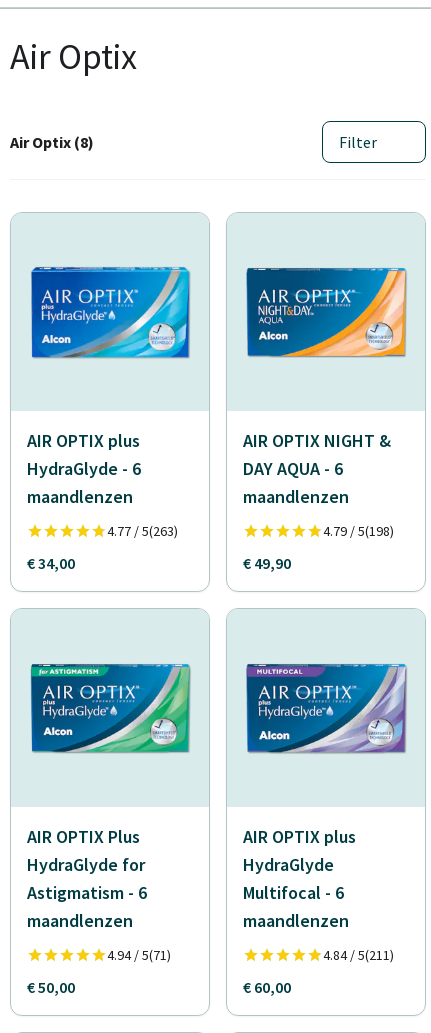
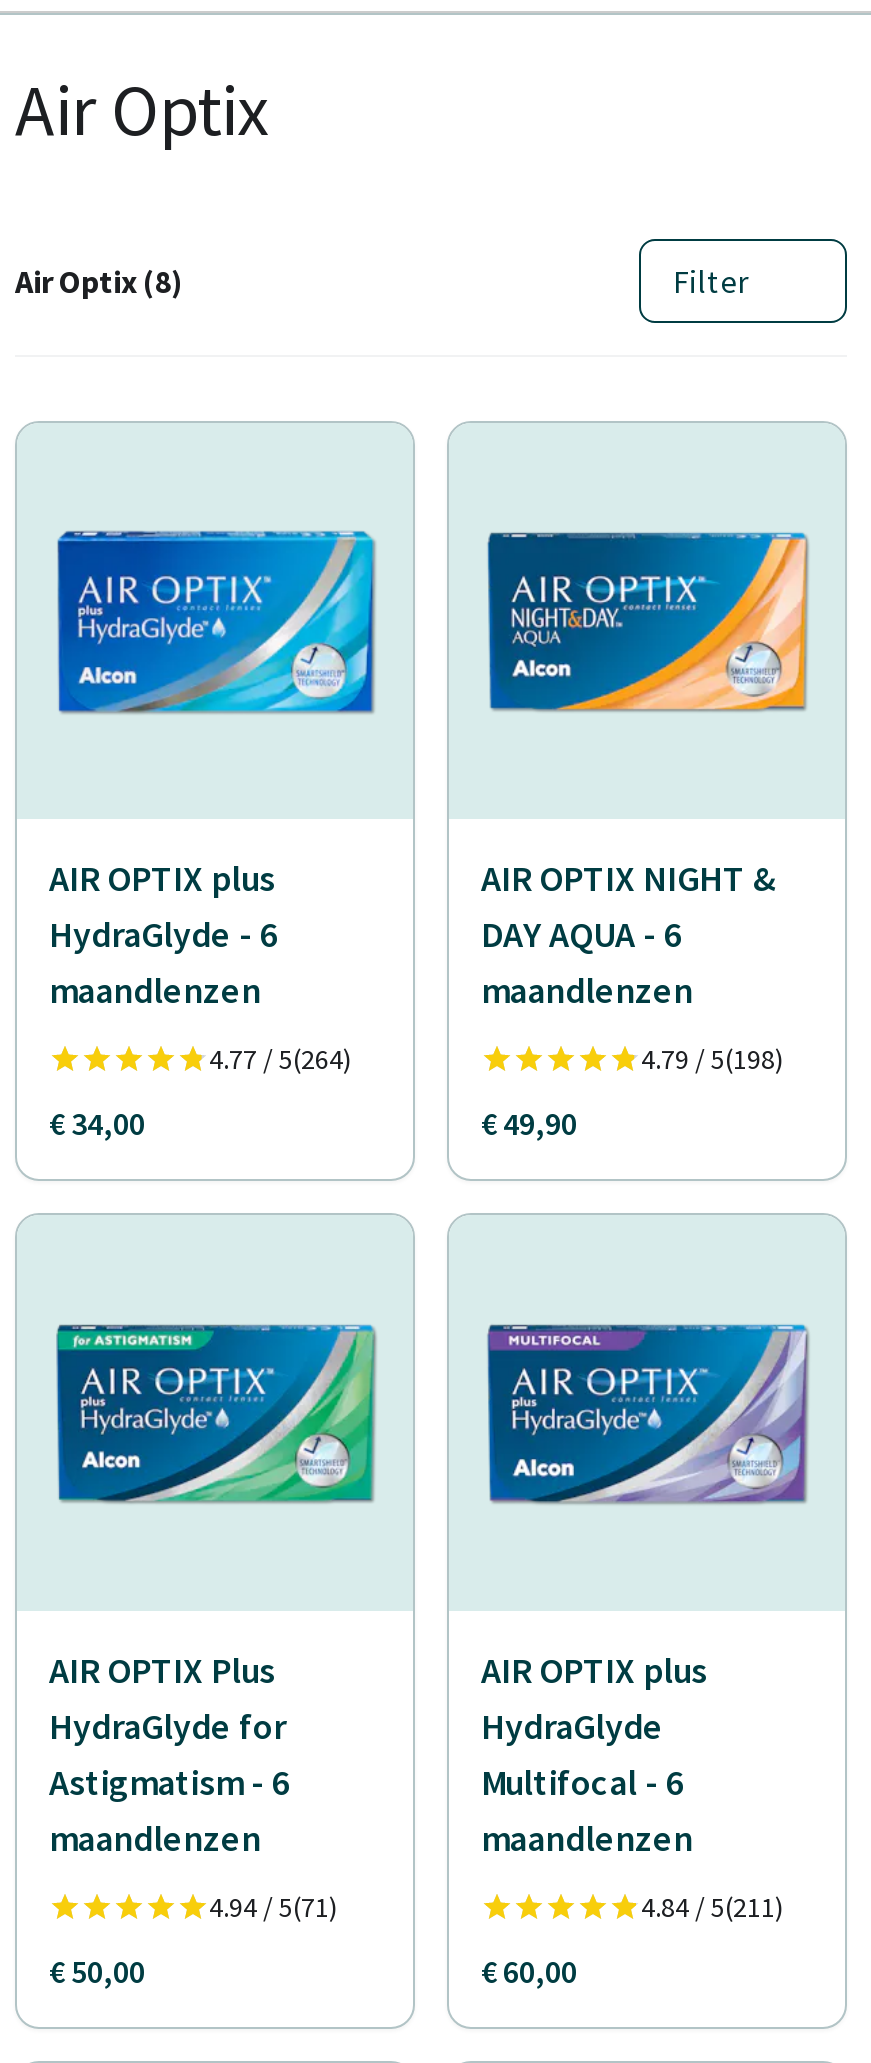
- 4.77 / 5(263)
+ 4.77 / 5(264)
